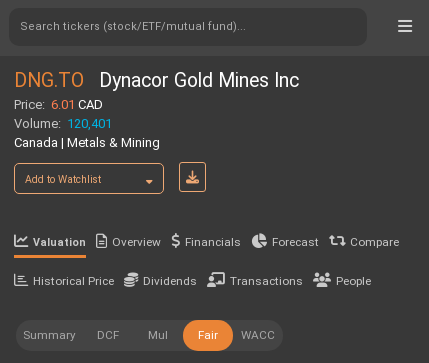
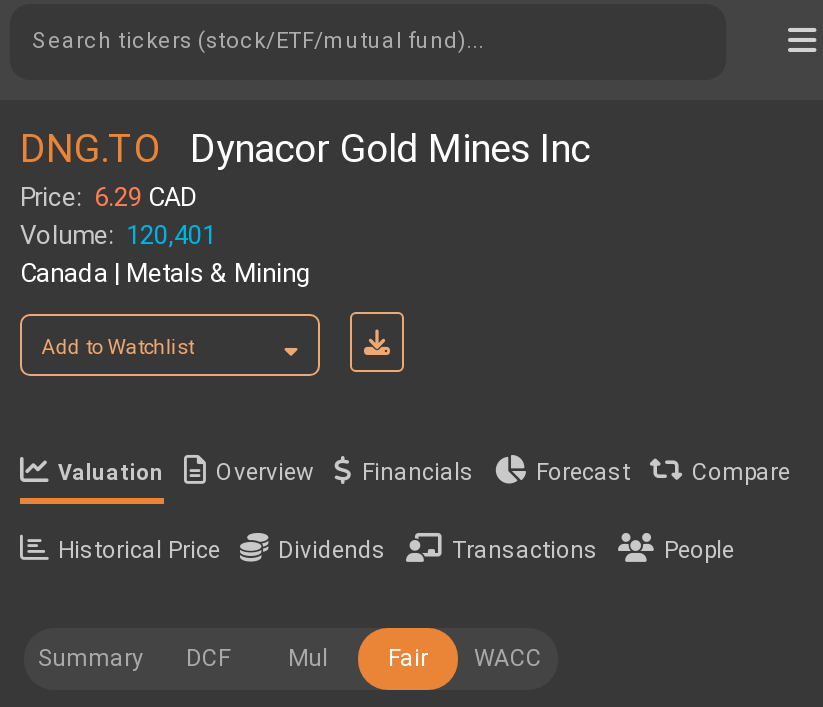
- Price: 6.01 CAD
+ Price: 6.29 CAD
